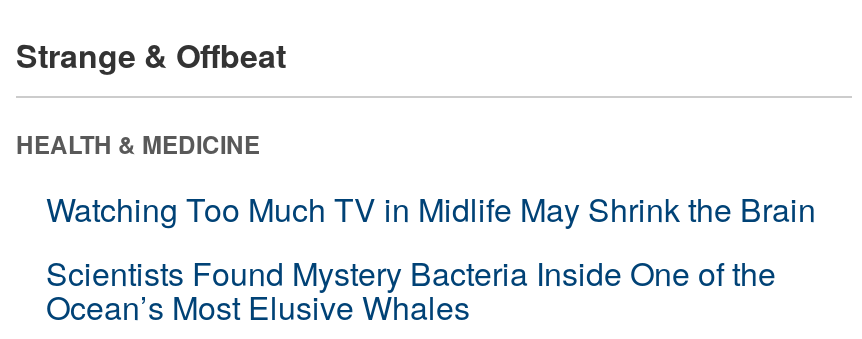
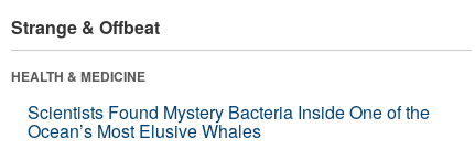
- Watching Too Much TV in Midlife May Shrink the Brain
